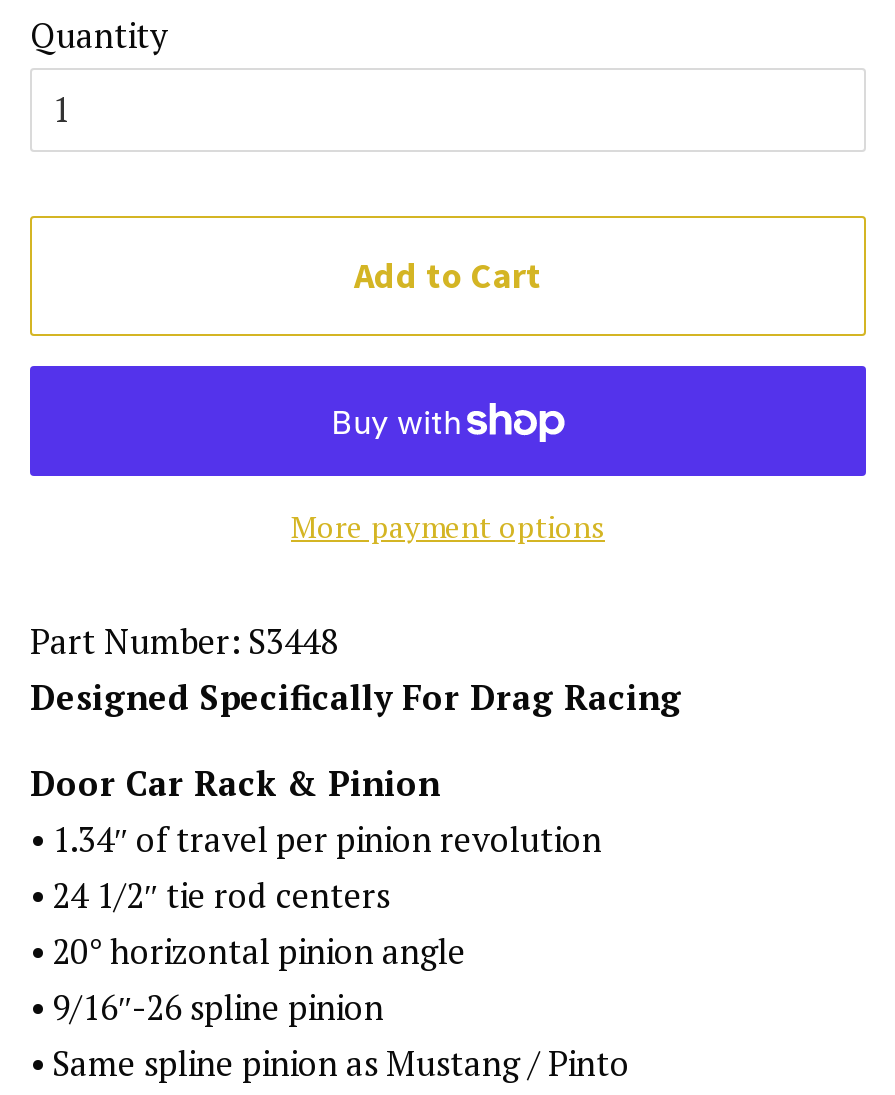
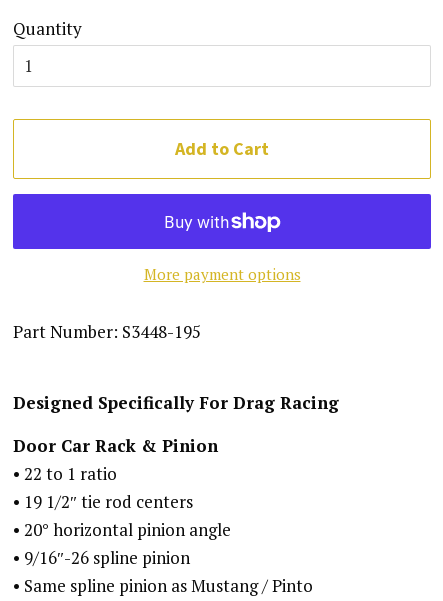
- Part Number: S3448
+ Part Number: S3448-195

- • 1.34″ of travel per pinion revolution
- • 24 1/2″ tie rod centers
+ • 22 to 1 ratio
+ • 19 1/2″ tie rod centers
